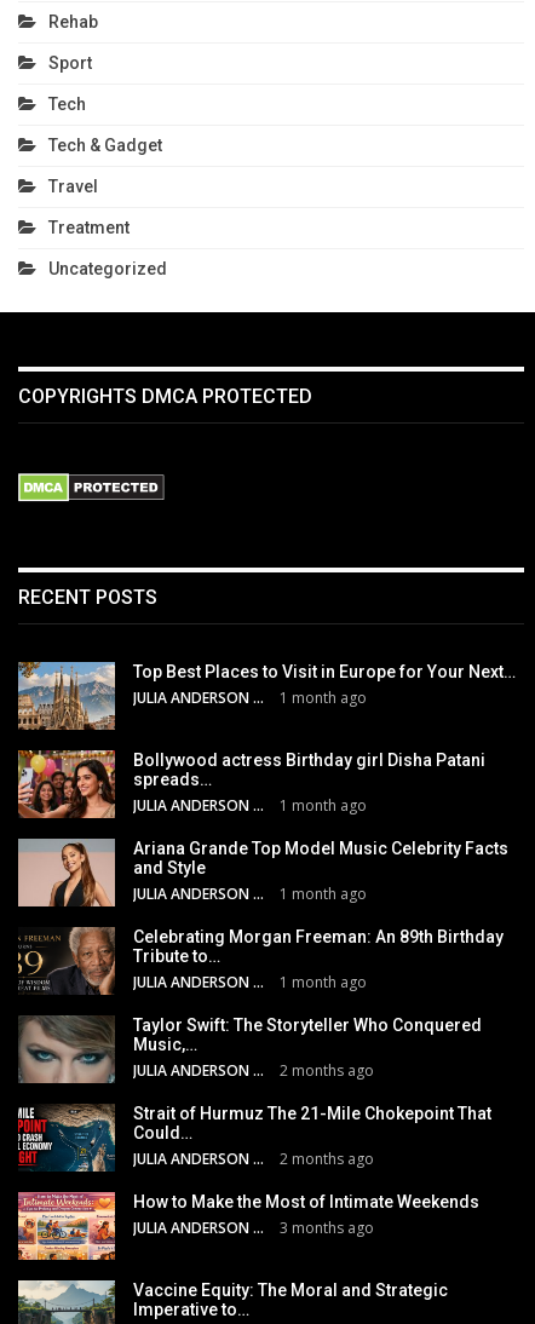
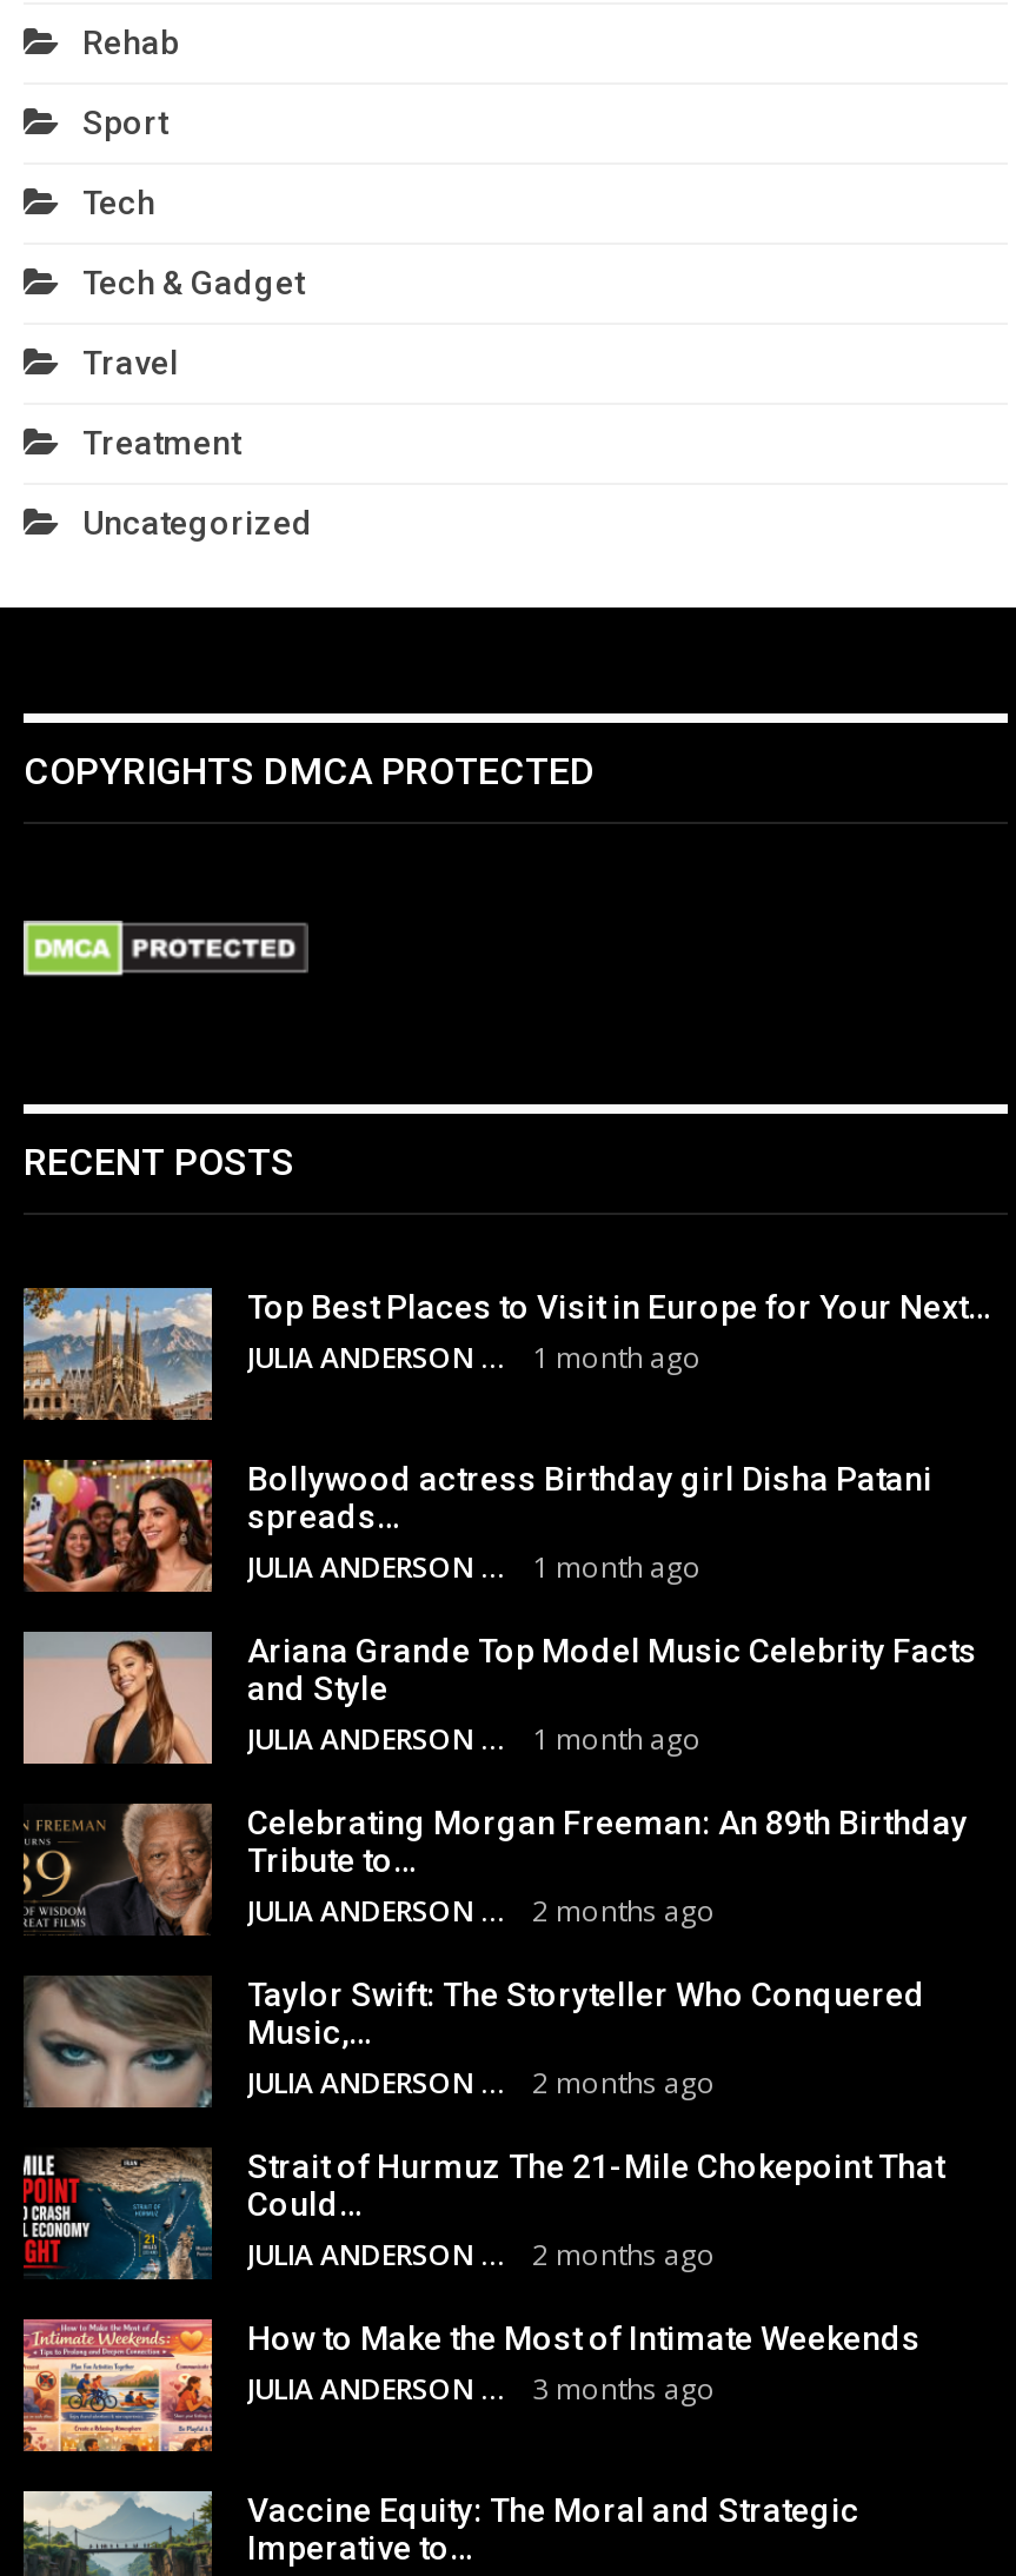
- 1 month ago
+ 2 months ago
